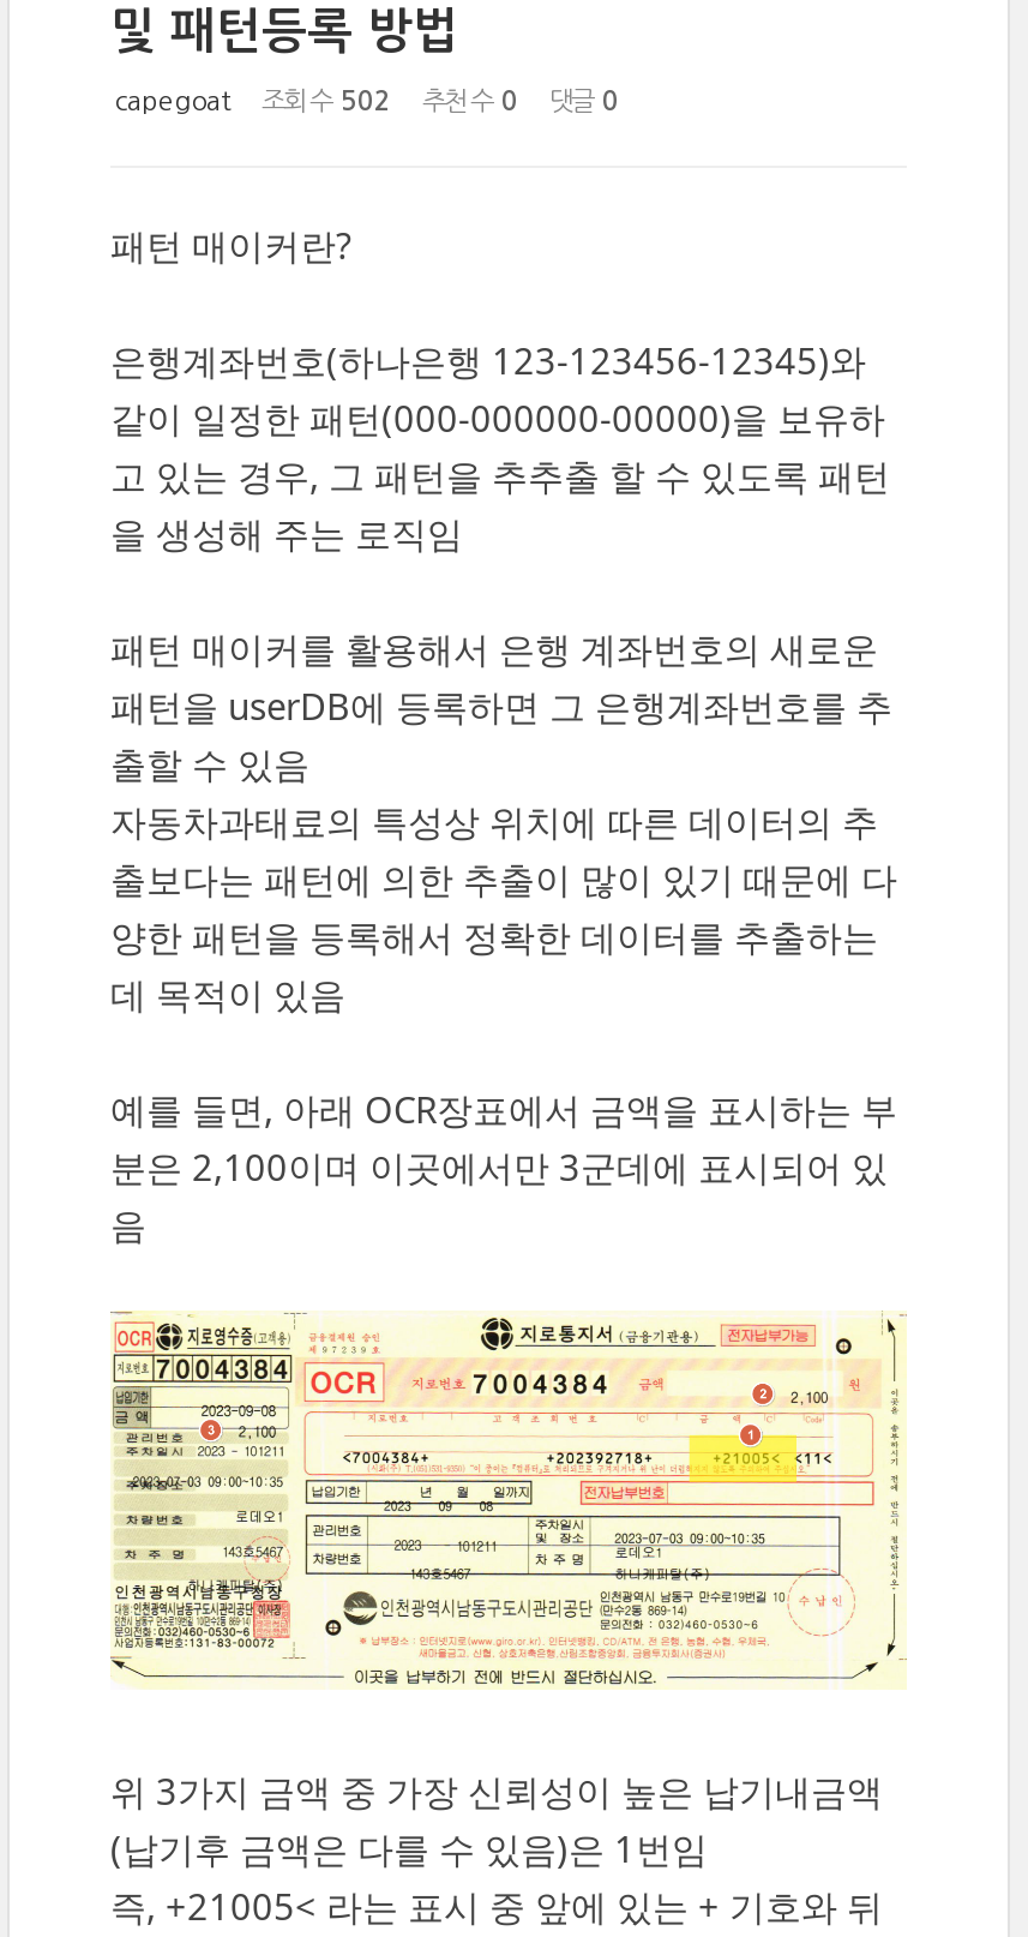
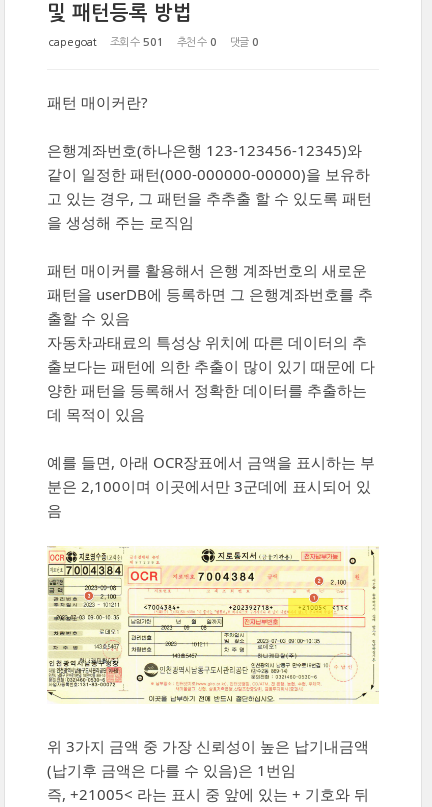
- capegoat 조회 수 502 추천 수 0 댓글 0
+ capegoat 조회 수 501 추천 수 0 댓글 0
